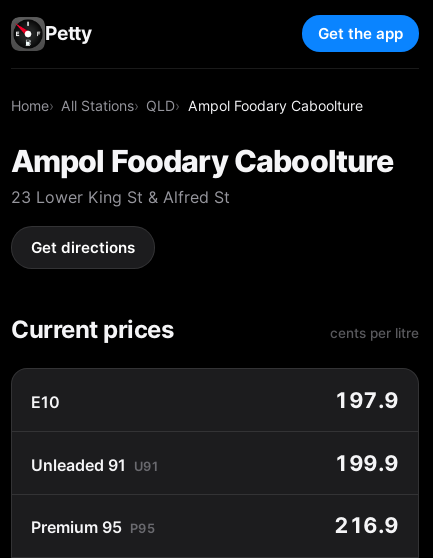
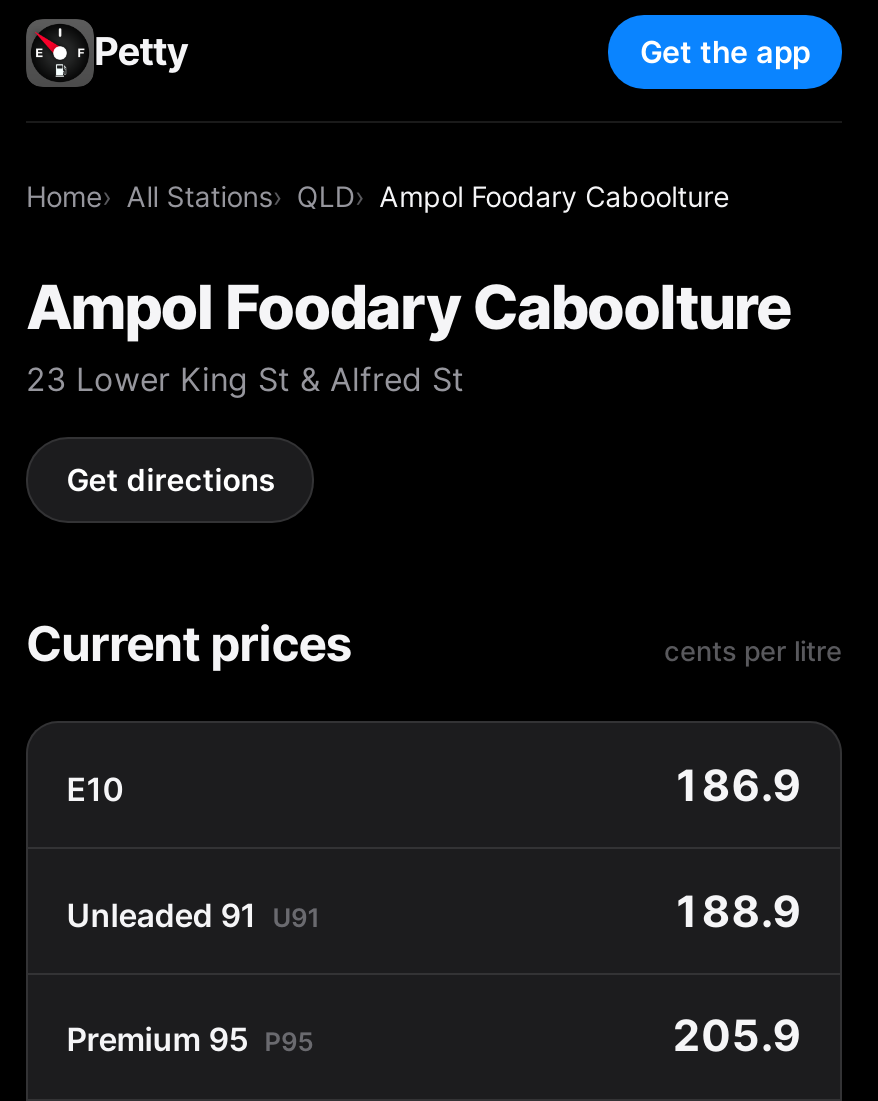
- 197.9
+ 186.9

- 199.9
+ 188.9

- 216.9
+ 205.9
